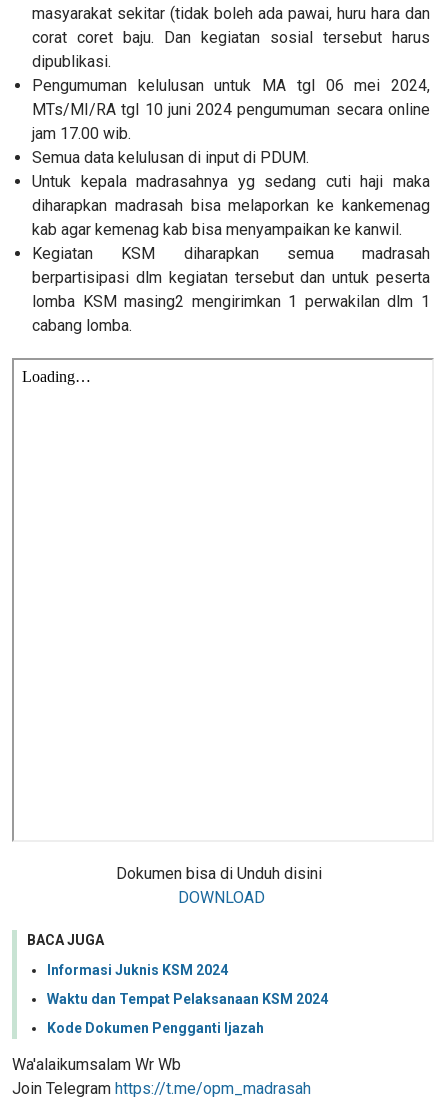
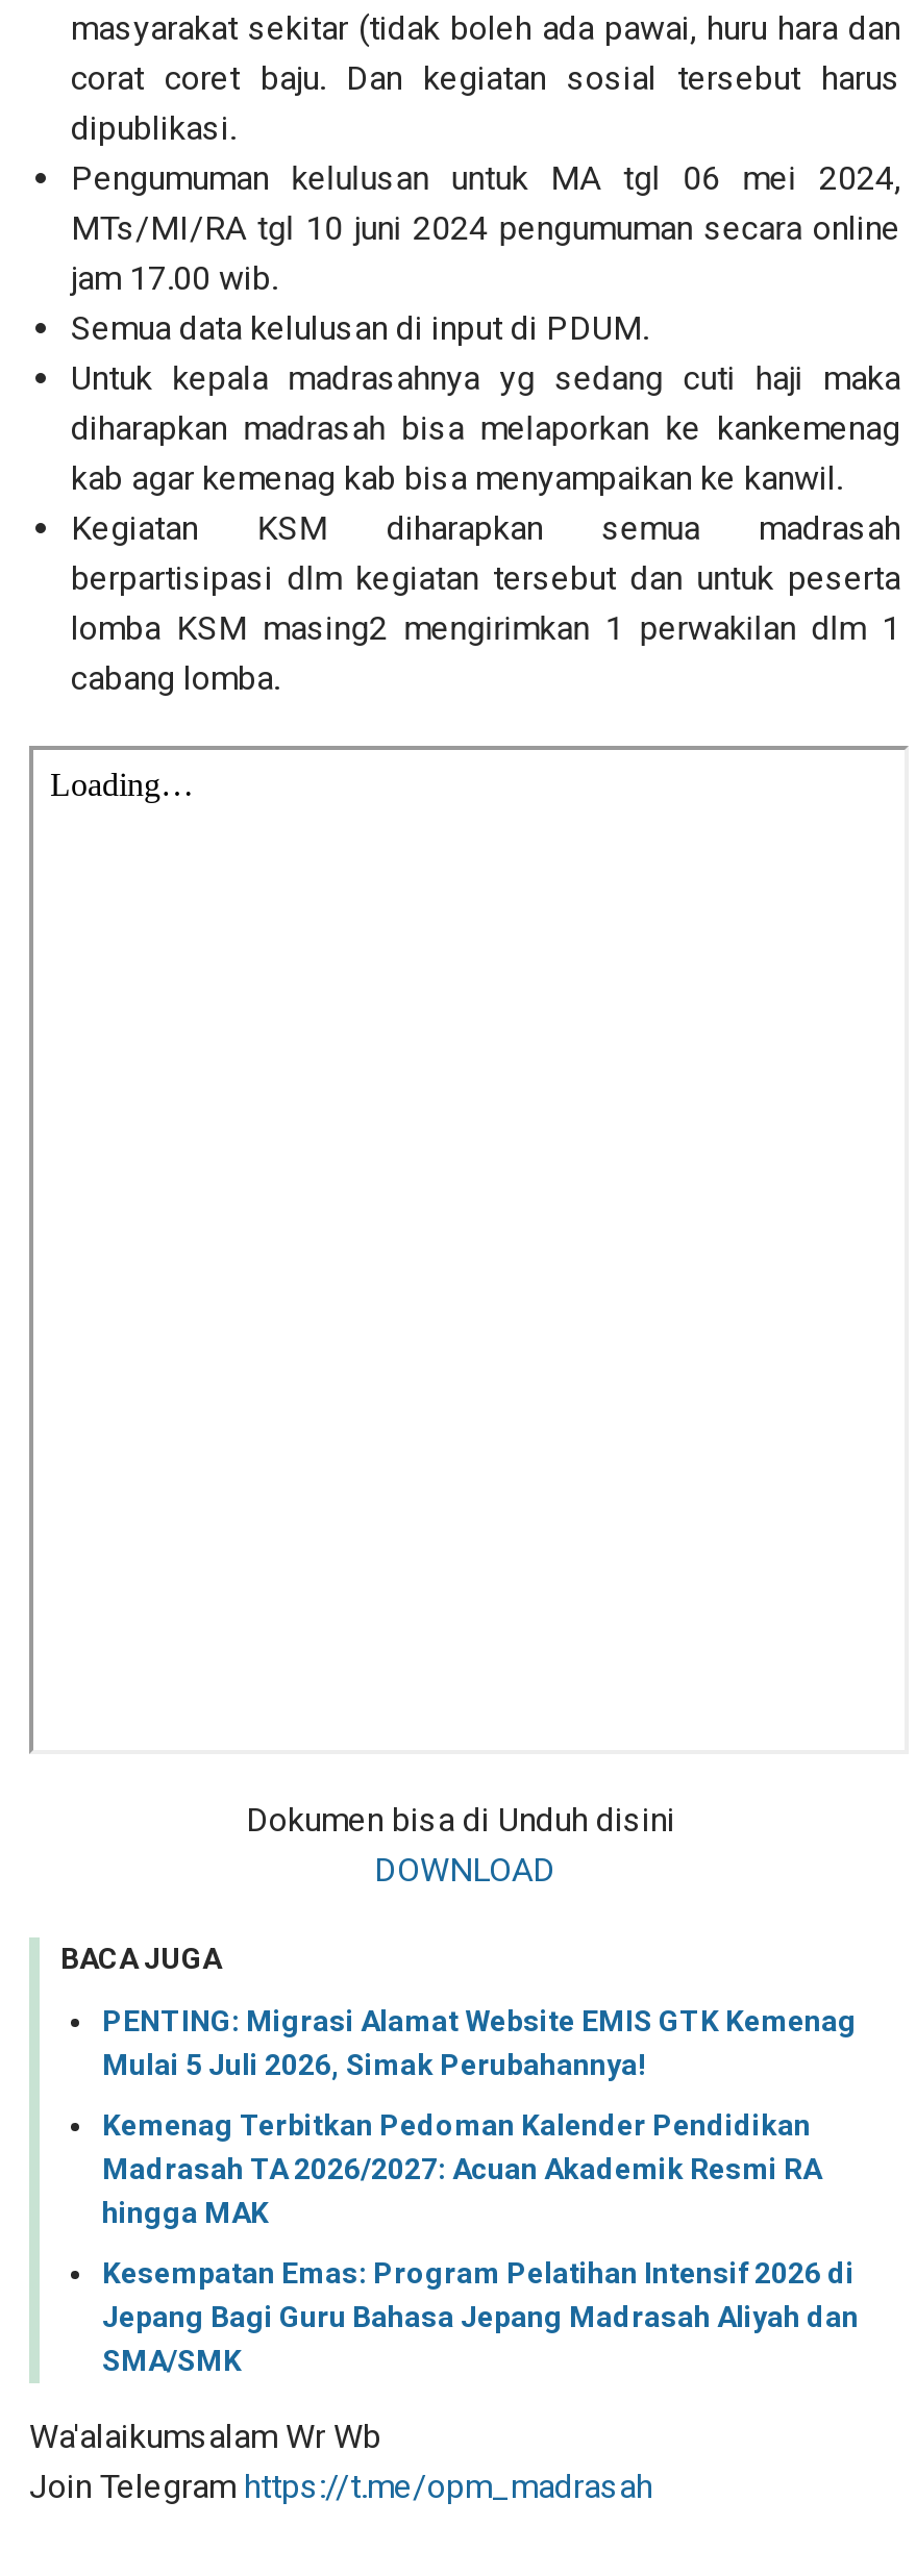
- Informasi Juknis KSM 2024
+ PENTING: Migrasi Alamat Website EMIS GTK Kemenag
+ Mulai 5 Juli 2026, Simak Perubahannya!

- Waktu dan Tempat Pelaksanaan KSM 2024
+ Kemenag Terbitkan Pedoman Kalender Pendidikan
+ Madrasah TA 2026/2027: Acuan Akademik Resmi RA
+ hingga MAK

- Kode Dokumen Pengganti Ijazah
+ Kesempatan Emas: Program Pelatihan Intensif 2026 di
+ Jepang Bagi Guru Bahasa Jepang Madrasah Aliyah dan
+ SMA/SMK
